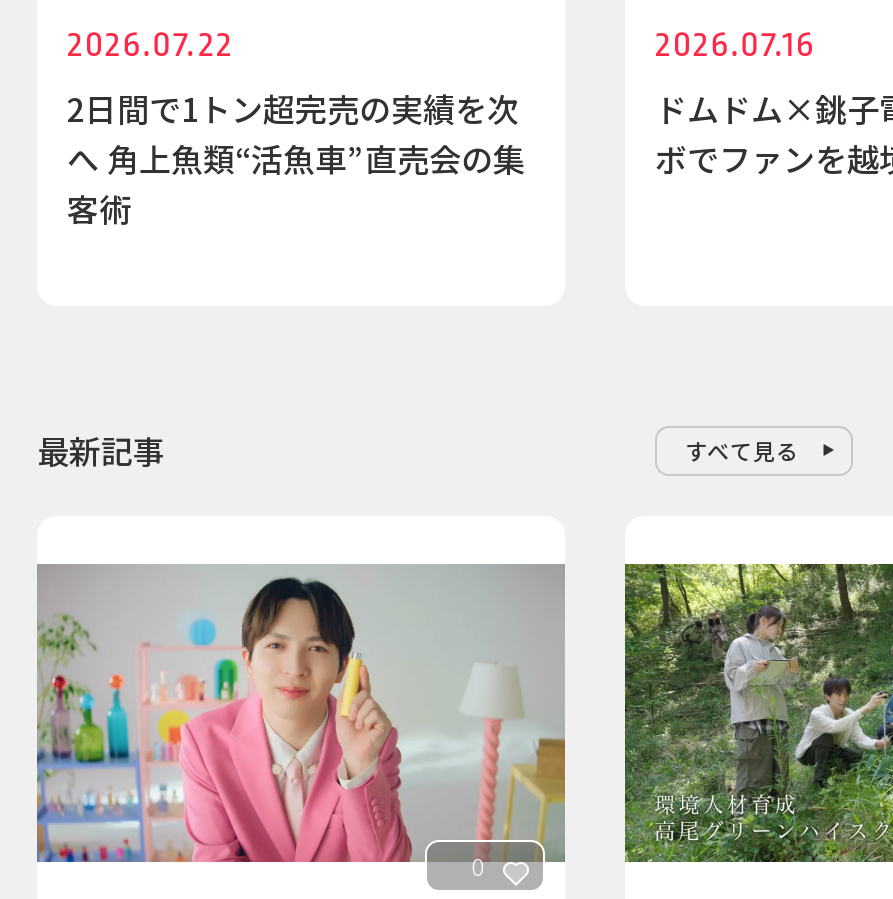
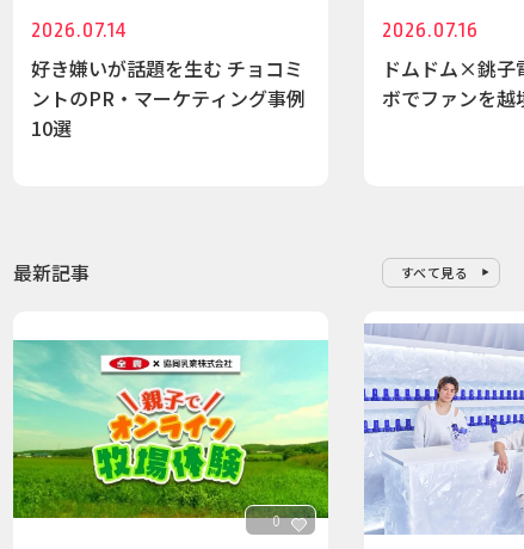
- 2026.07.22
- 2日間で1トン超完売の実績を次
- へ 角上魚類“活魚車”直売会の集
- 客術
+ 2026.07.14
+ 好き嫌いが話題を生む チョコミ
+ ントのPR・マーケティング事例
+ 10選

- [image]
+ [image]

- [image]
+ [image]
